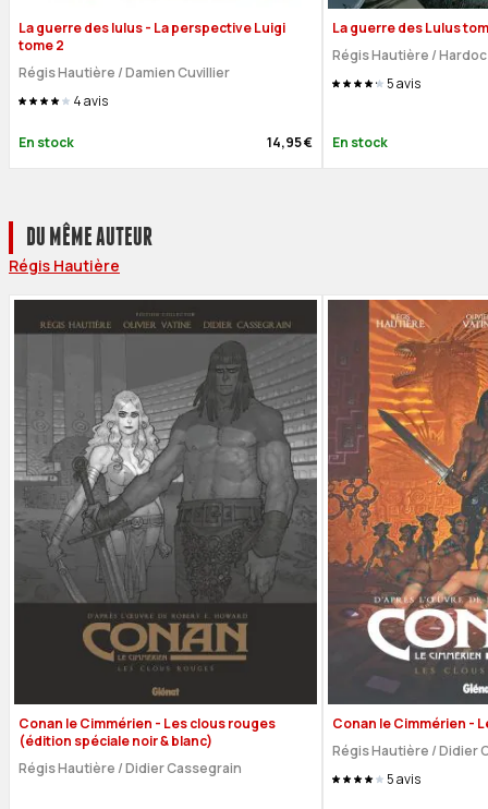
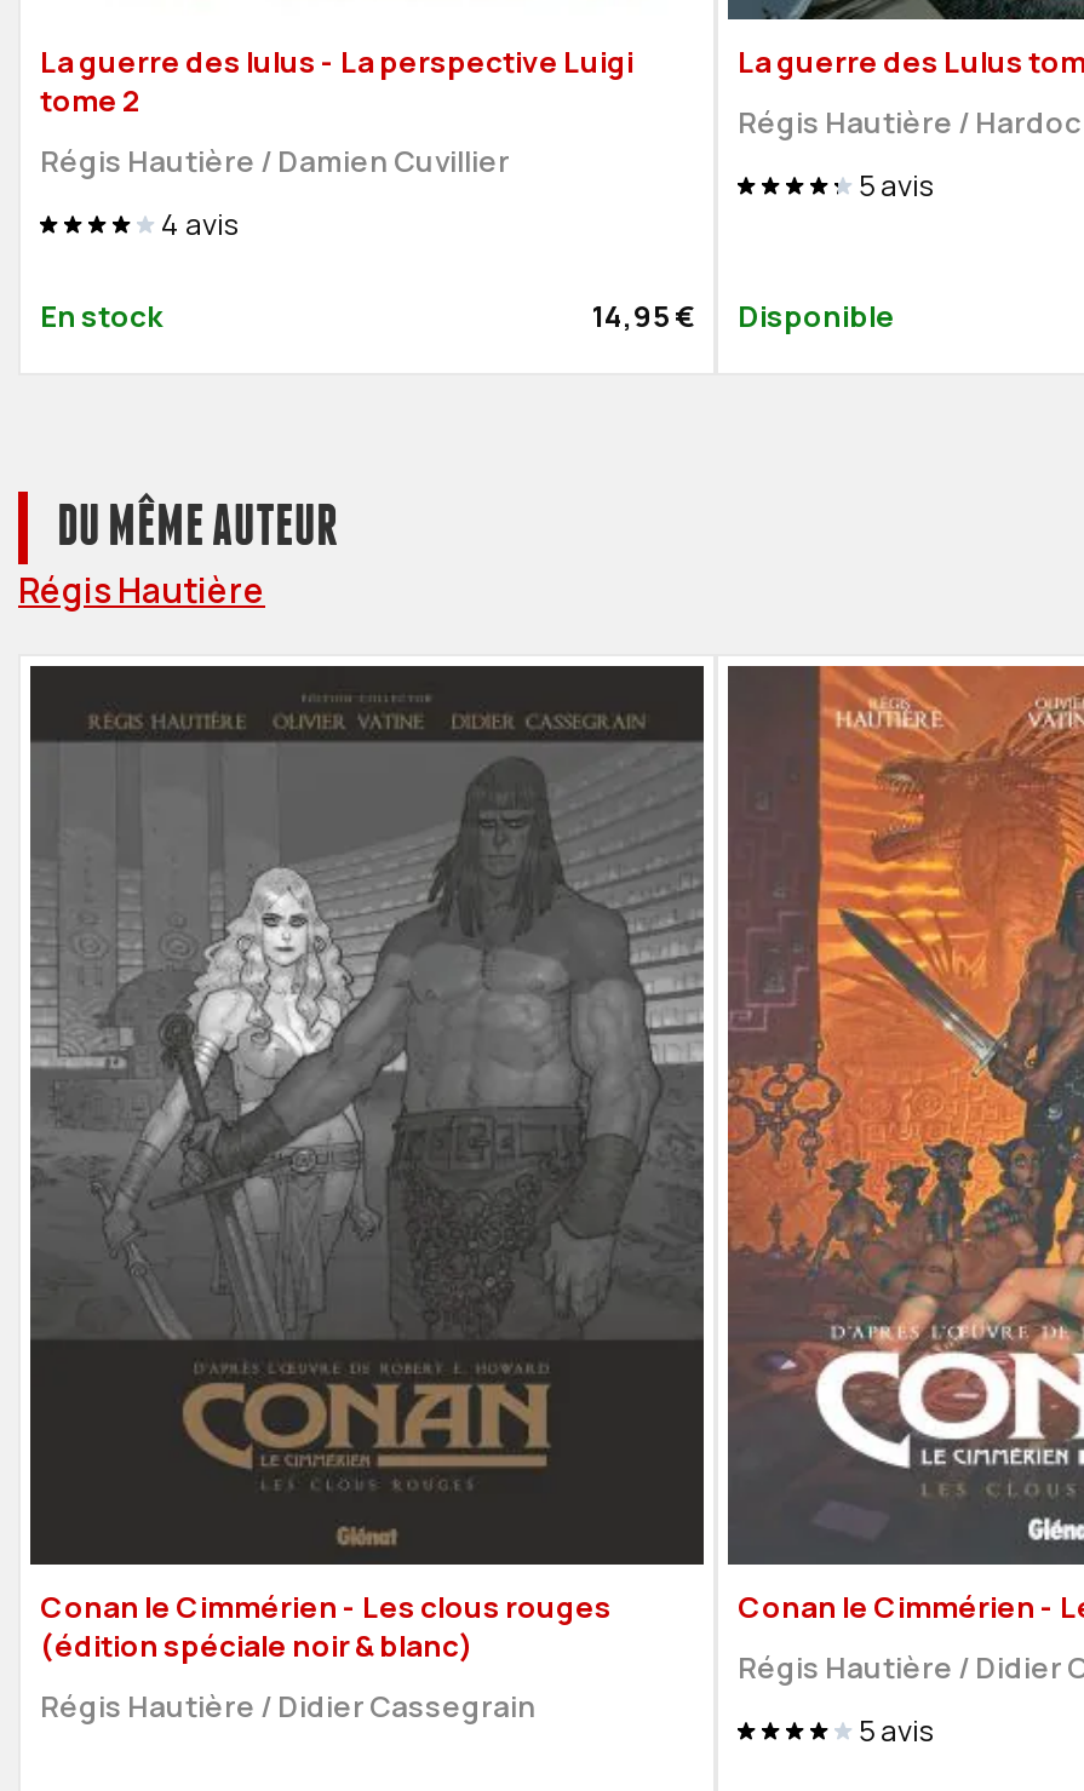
- En stock
+ Disponible
